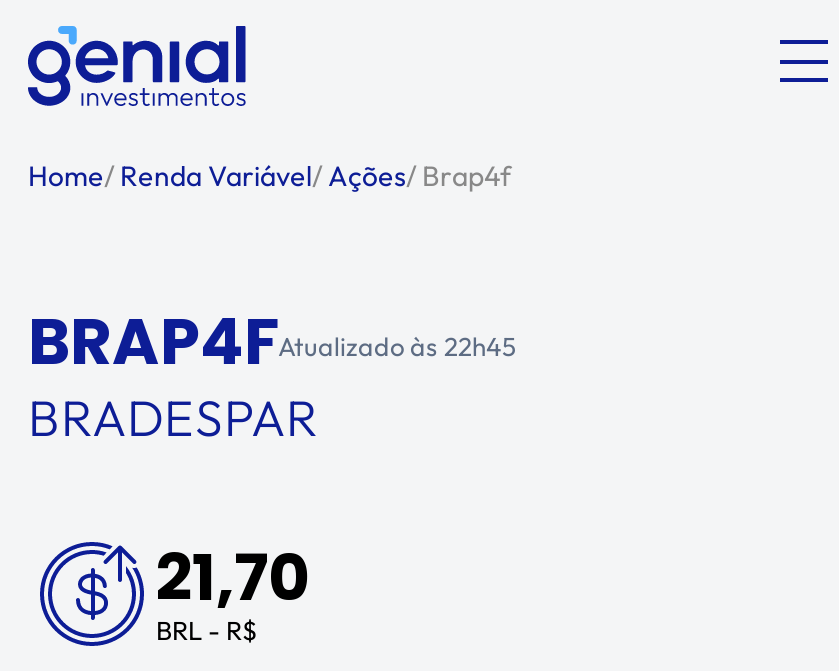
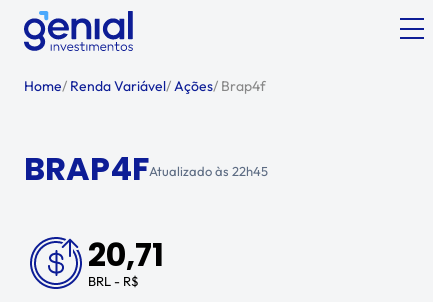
- BRADESPAR
- 21,70
+ 20,71
